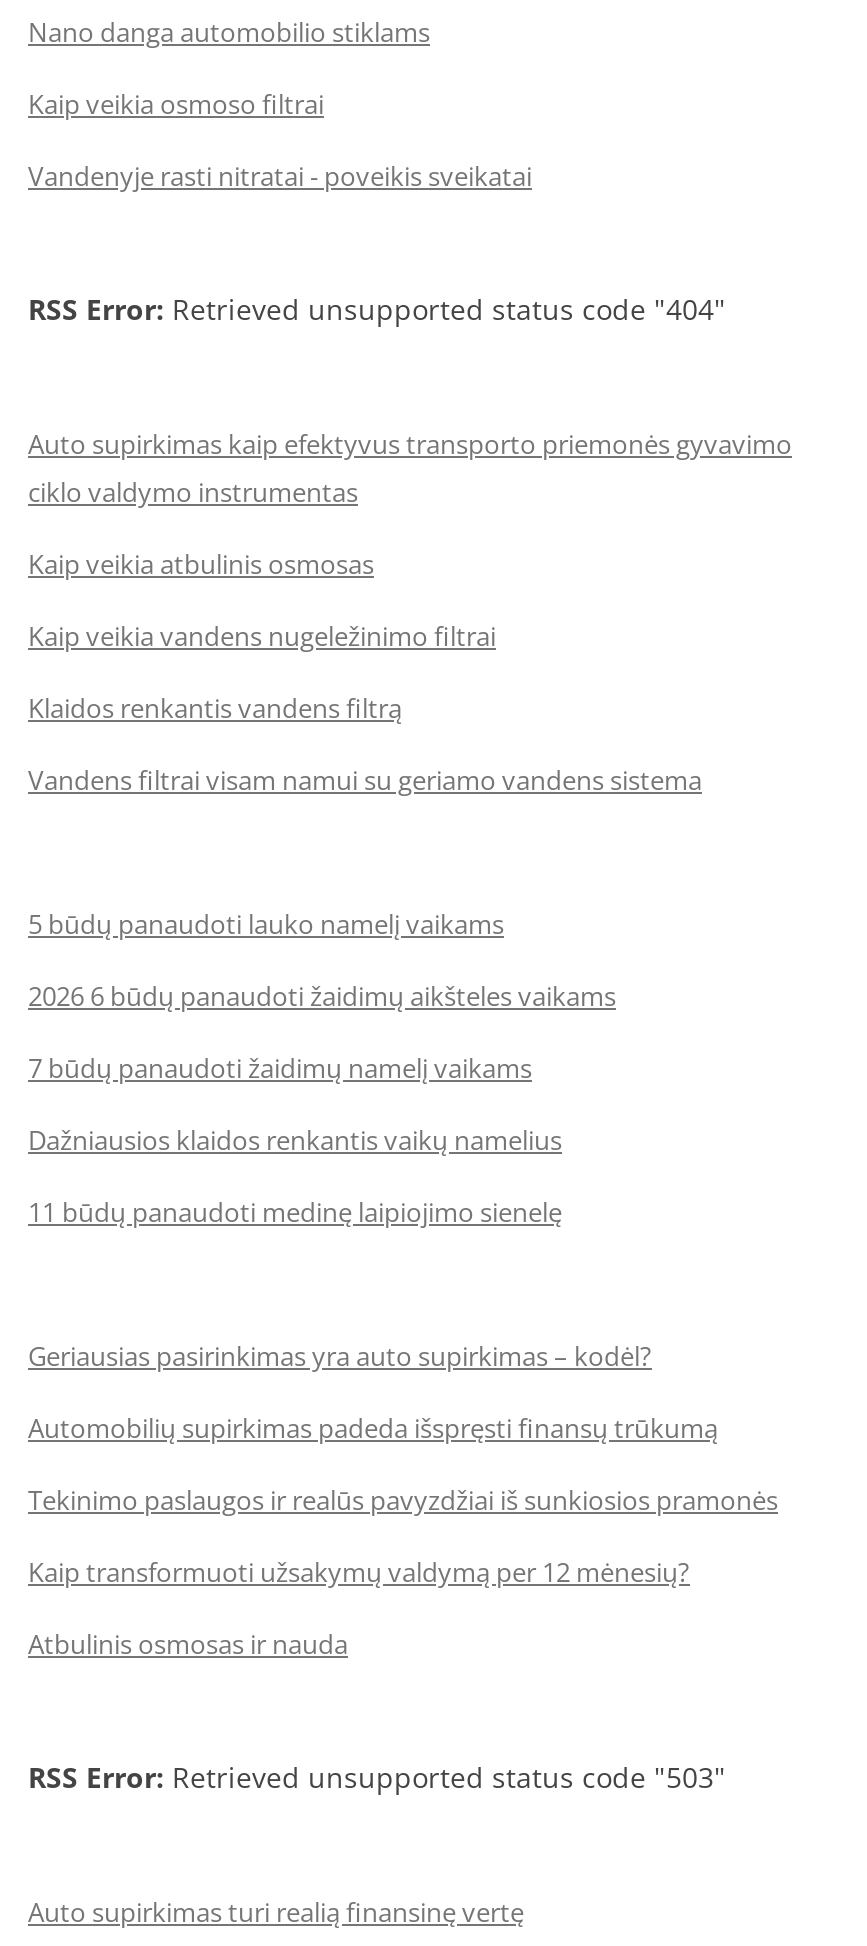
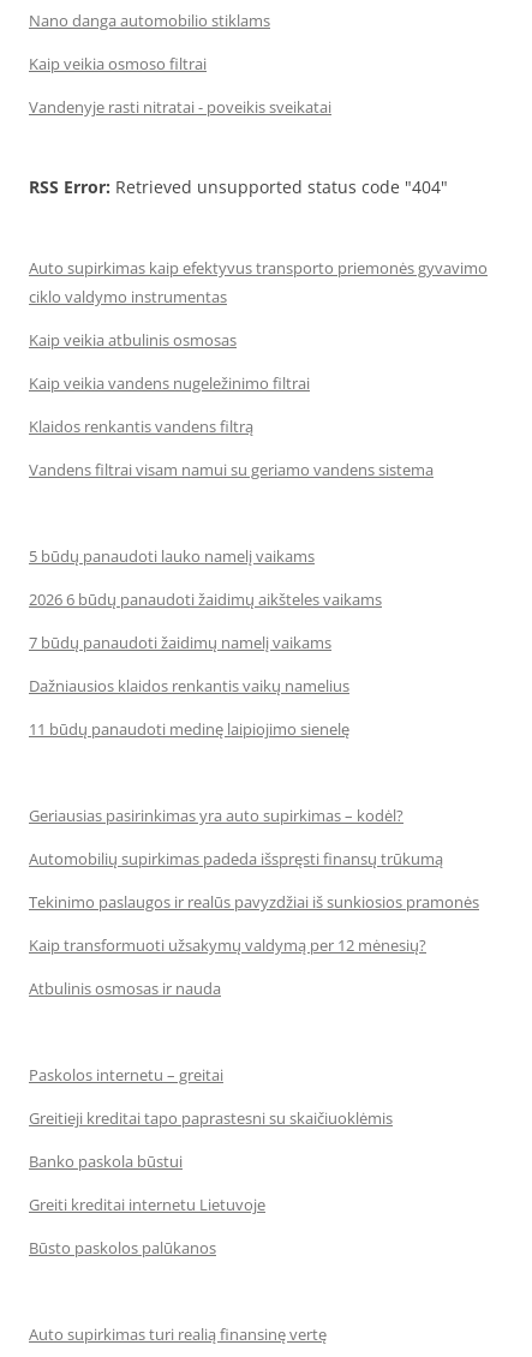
- RSS Error: Retrieved unsupported status code "503"
+ Paskolos internetu – greitai
+ Greitieji kreditai tapo paprastesni su skaičiuoklėmis
+ Banko paskola būstui
+ Greiti kreditai internetu Lietuvoje
+ Būsto paskolos palūkanos
